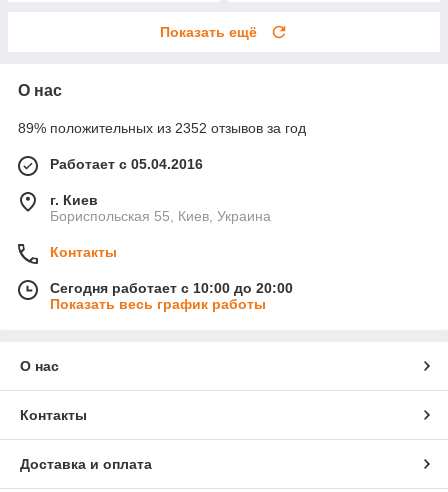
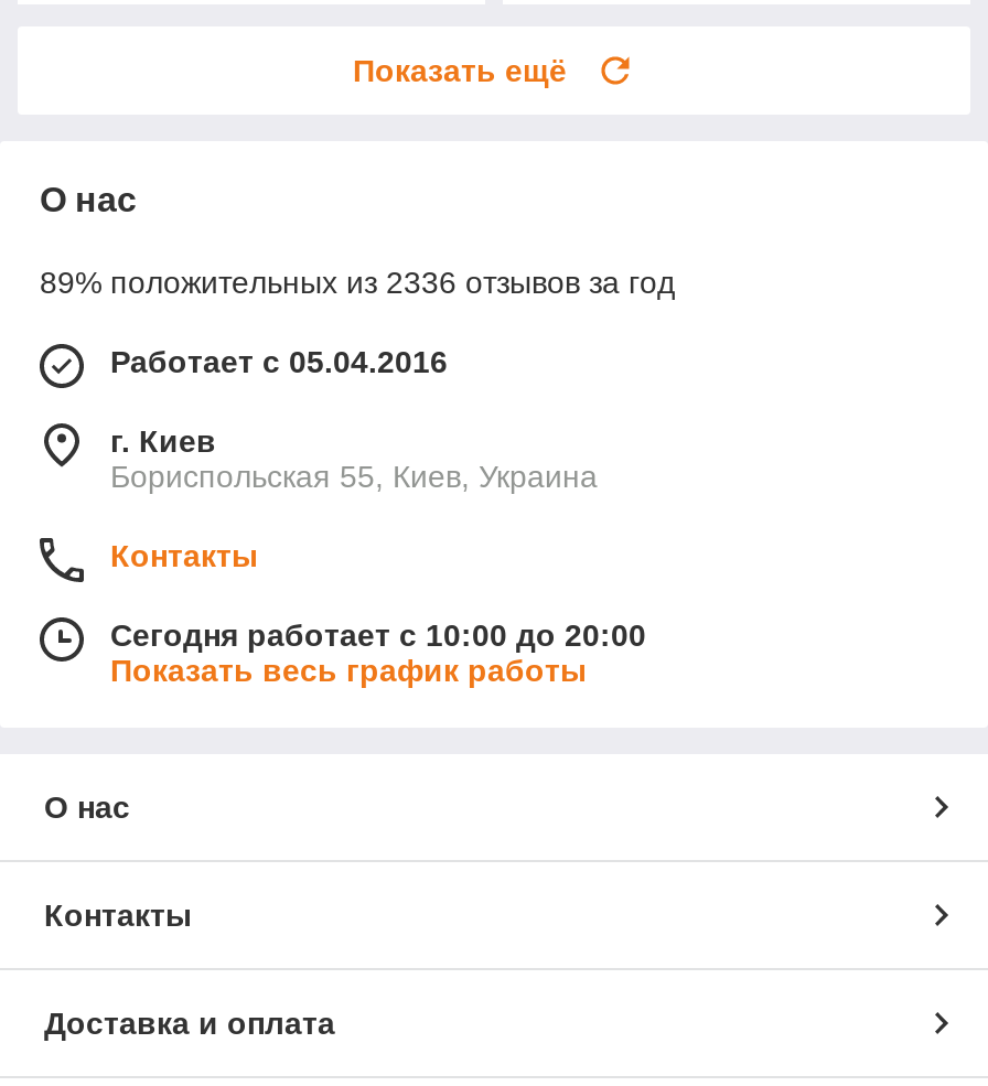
- 89% положительных из 2352 отзывов за год
+ 89% положительных из 2336 отзывов за год
